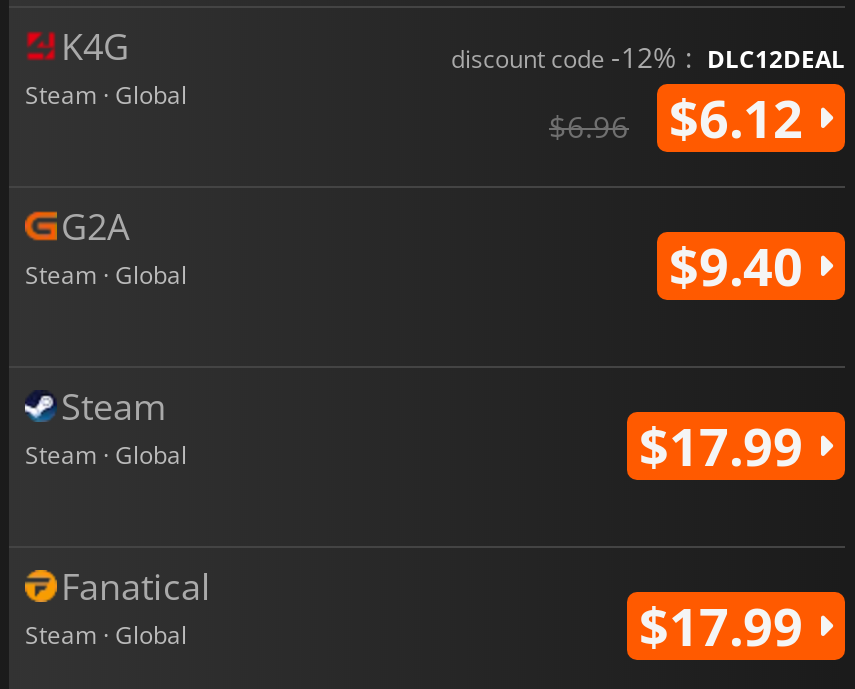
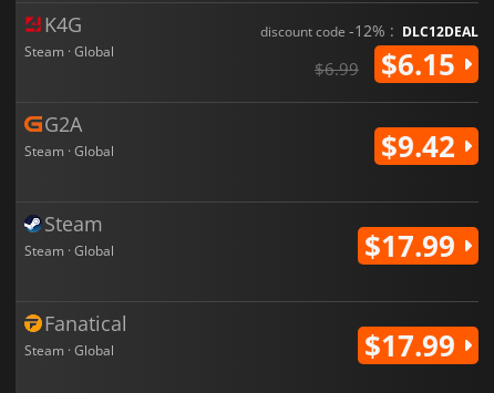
- $6.12
+ $6.15

- $6.96
+ $6.99

- $9.40
+ $9.42
